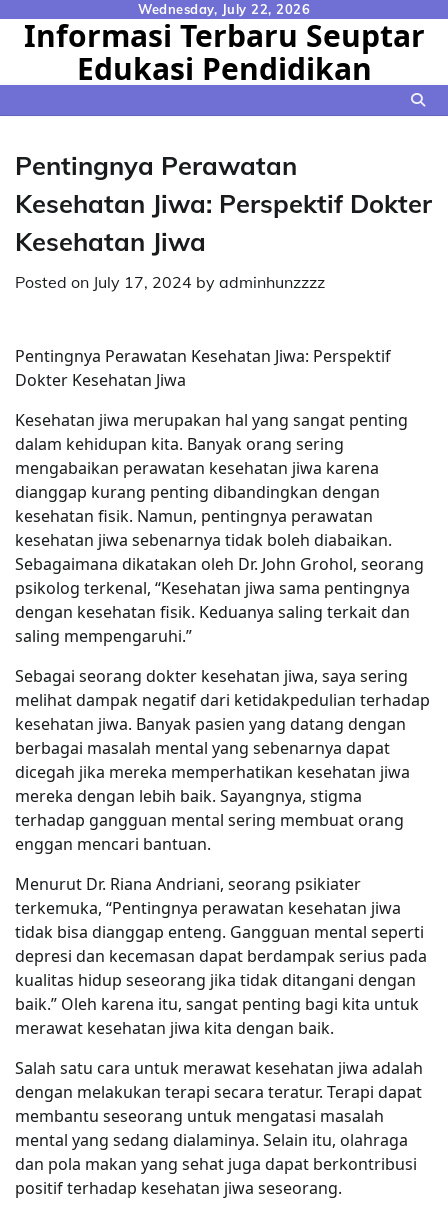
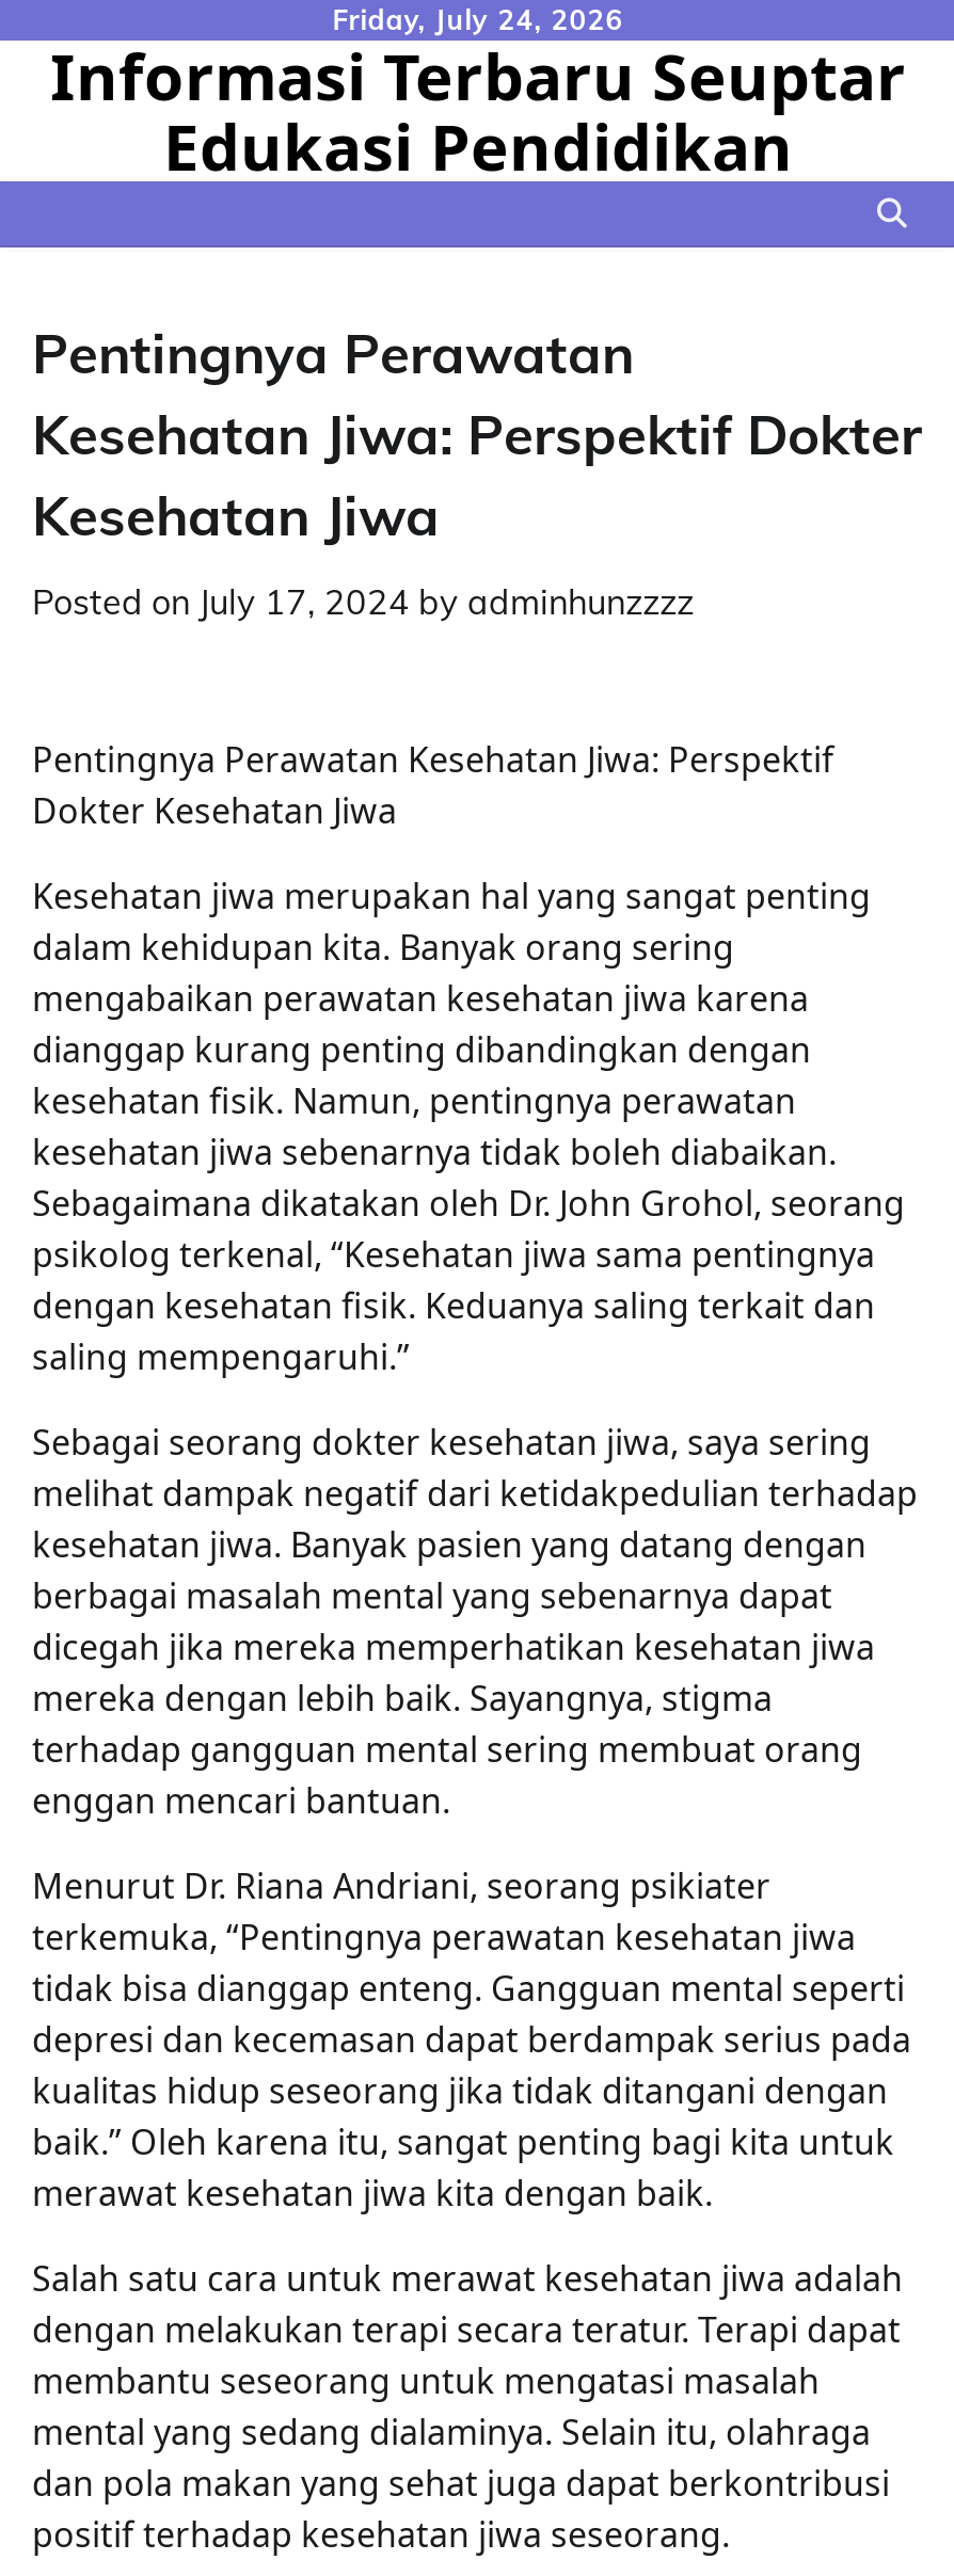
- Wednesday, July 22, 2026
+ Friday, July 24, 2026
